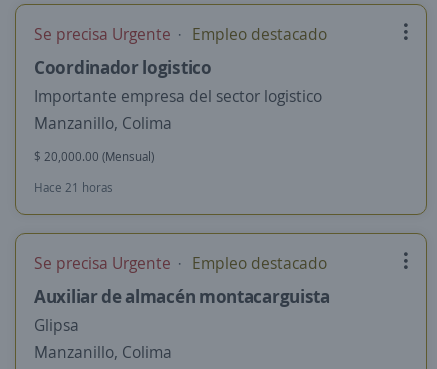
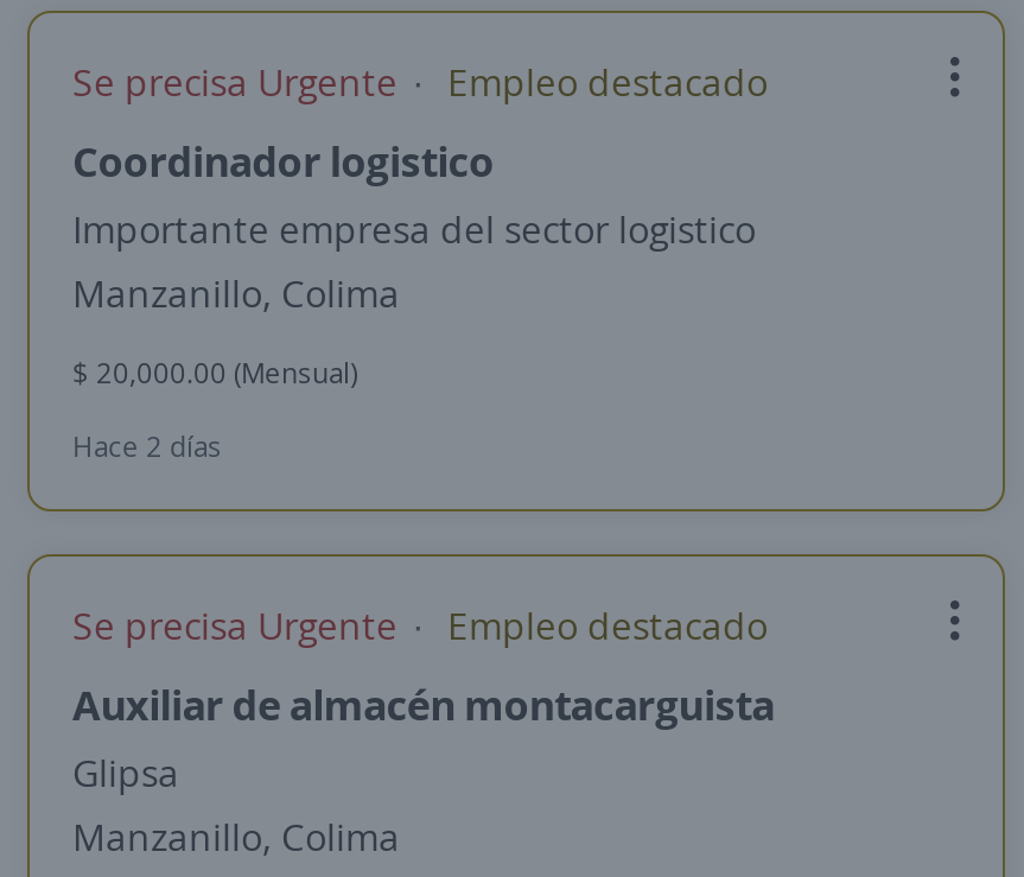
- Hace 21 horas
+ Hace 2 días
